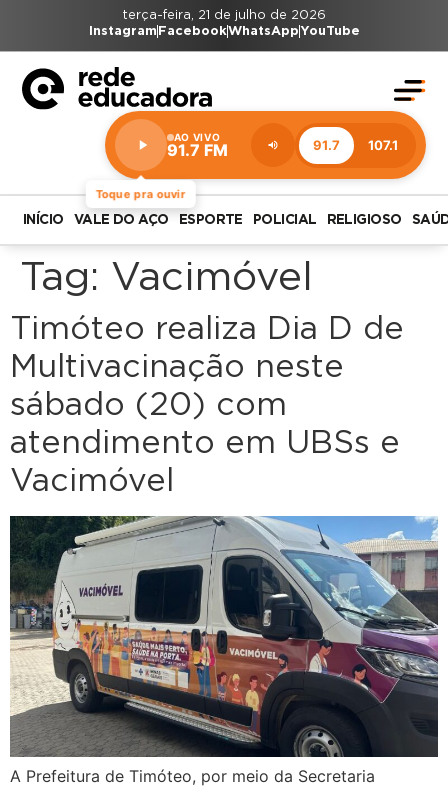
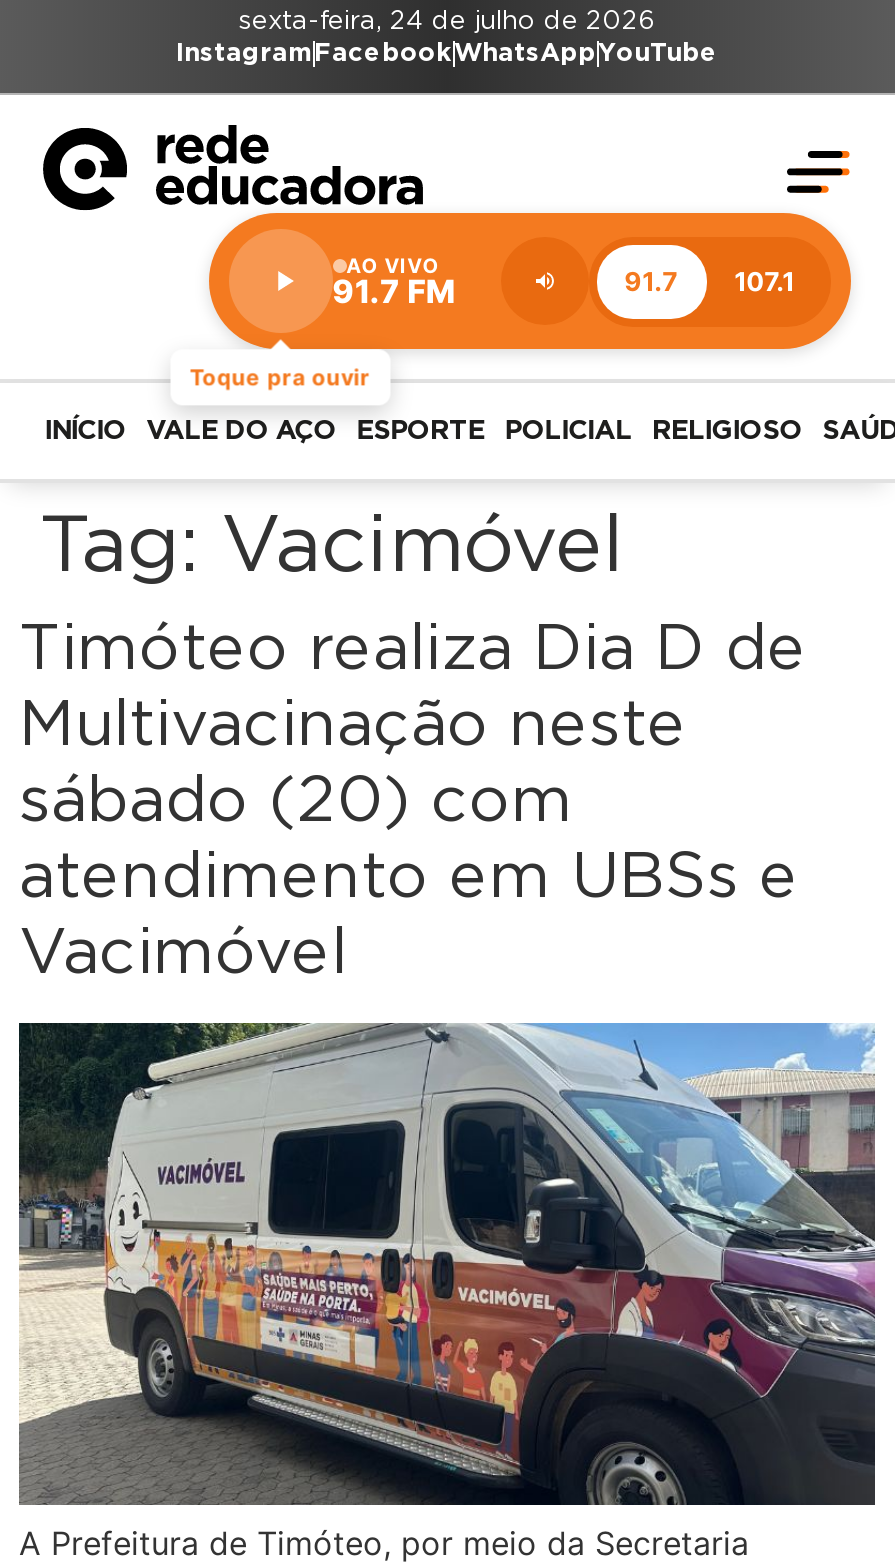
- terça-feira, 21 de julho de 2026
+ sexta-feira, 24 de julho de 2026
